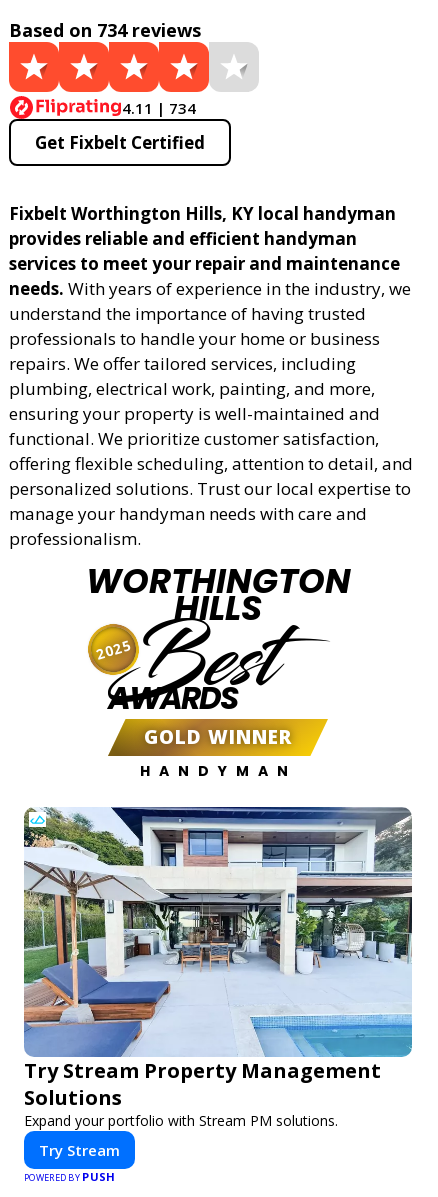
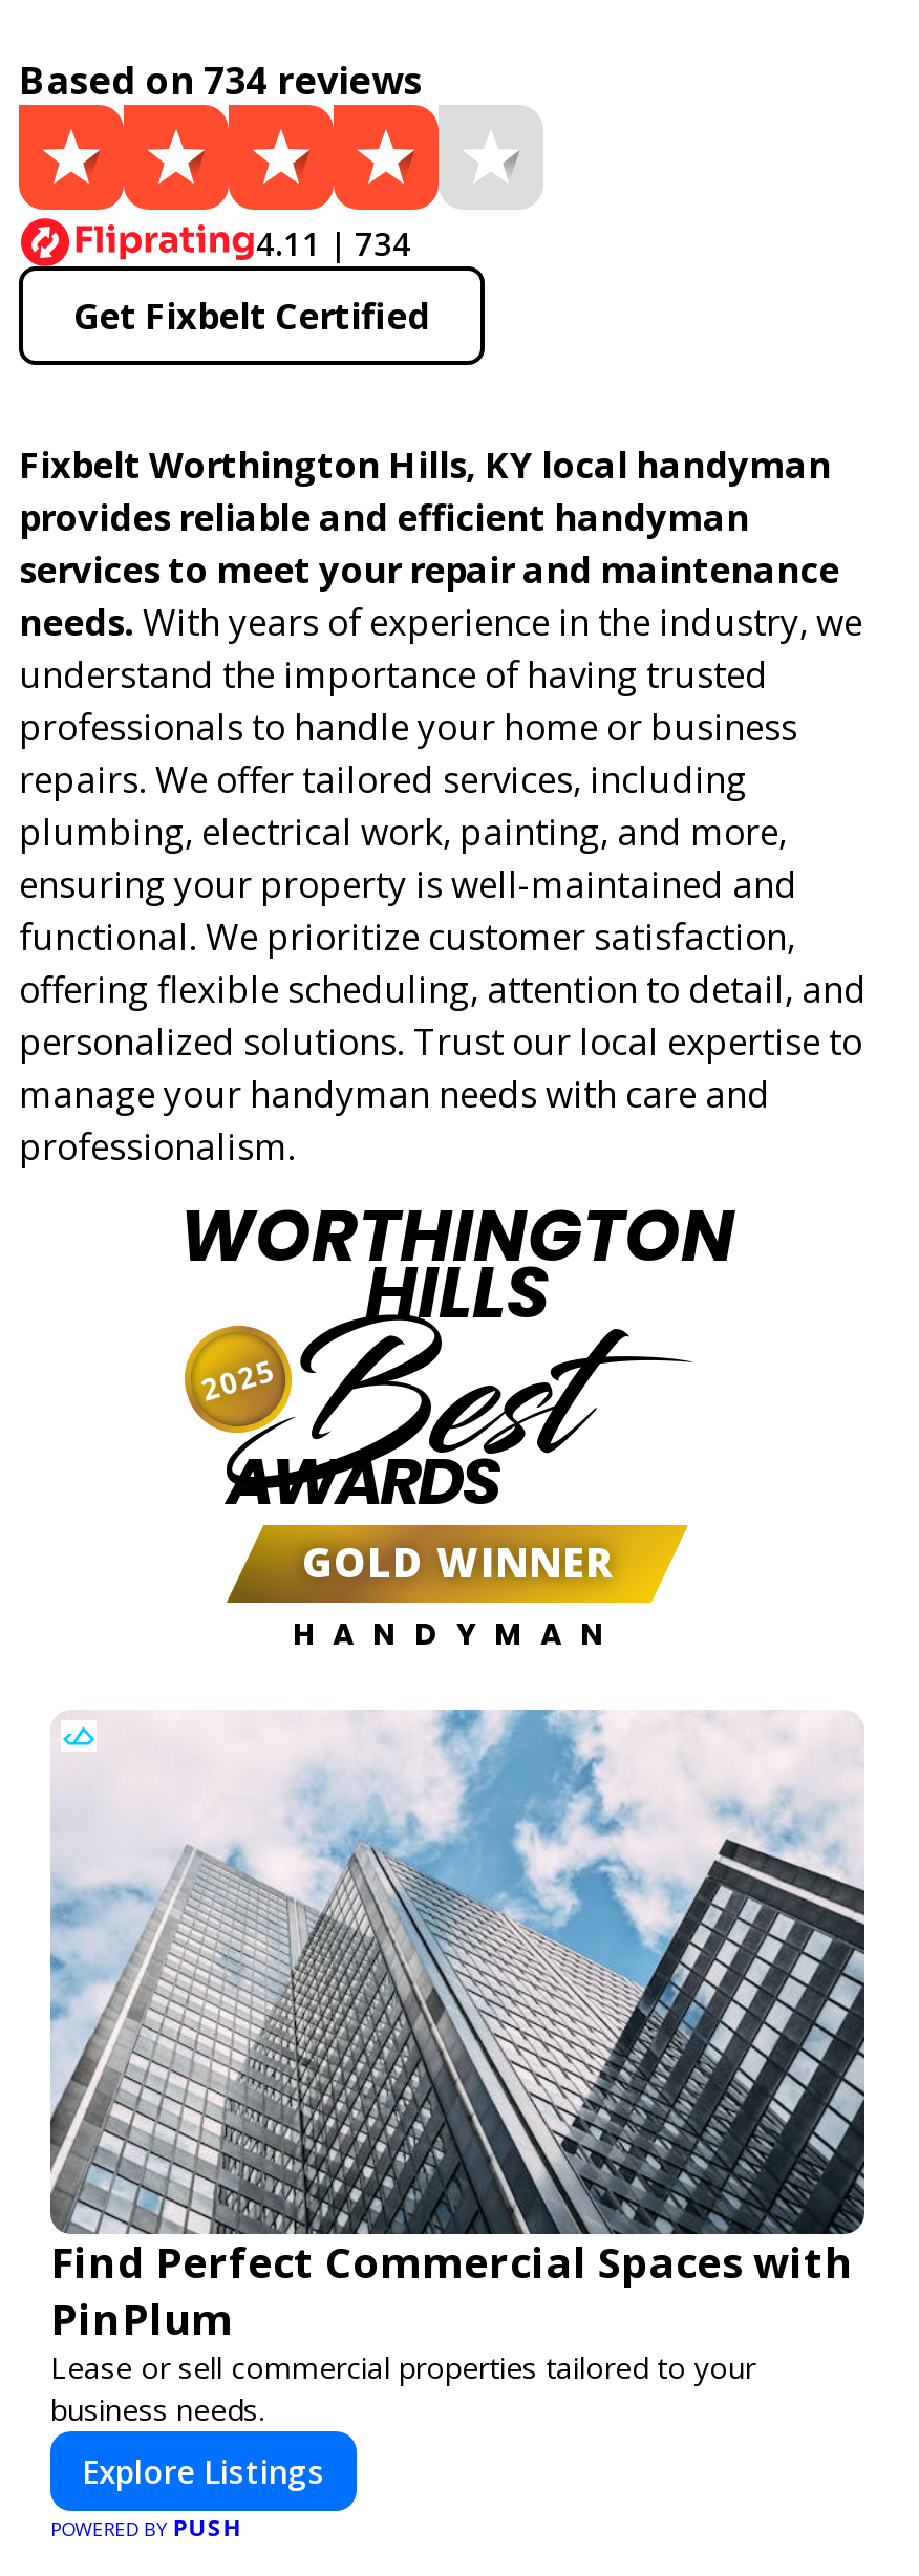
- [image]
- Try Stream Property Management
- Solutions
- Expand your portfolio with Stream PM solutions.
+ [image]
+ Find Perfect Commercial Spaces with
+ PinPlum
+ Lease or sell commercial properties tailored to your
+ business needs.

- Try Stream
+ Explore Listings
